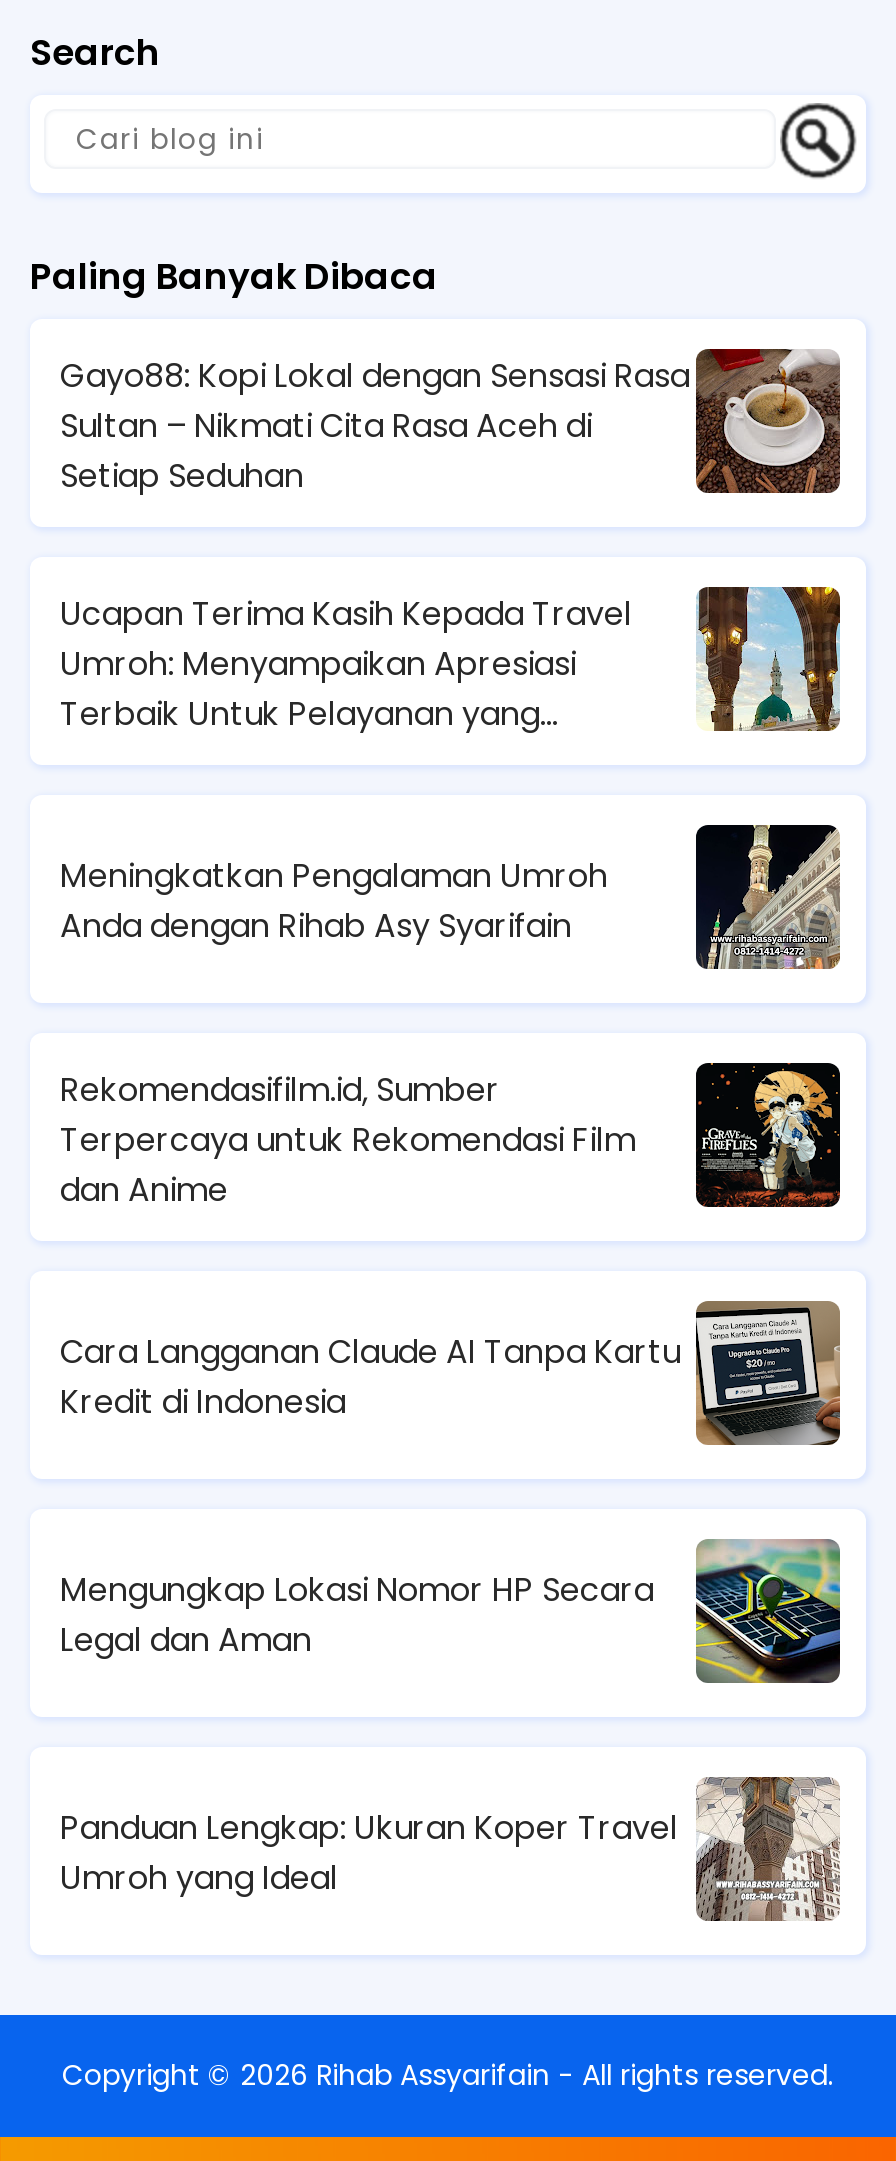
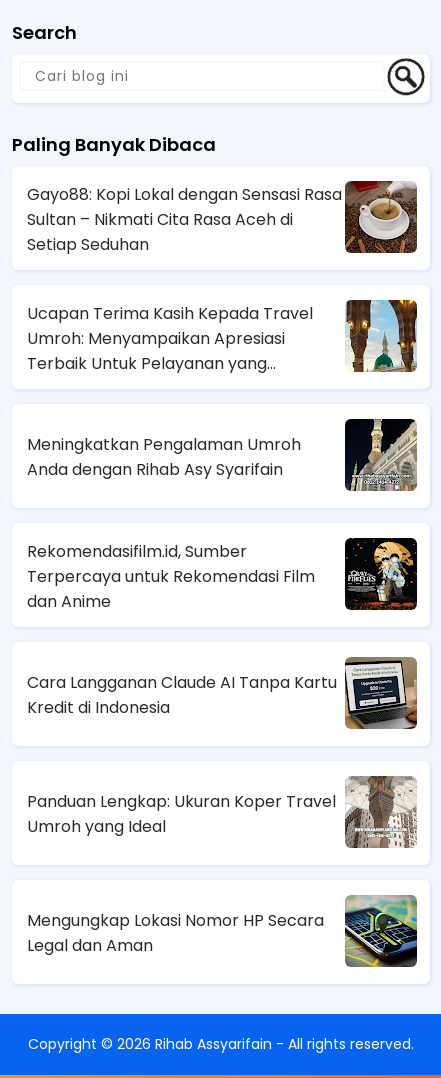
moved down: [image] | Mengungkap Lokasi Nomor HP Secara | Legal dan Aman

moved up: [image] | Panduan Lengkap: Ukuran Koper Travel | Umroh yang Ideal
